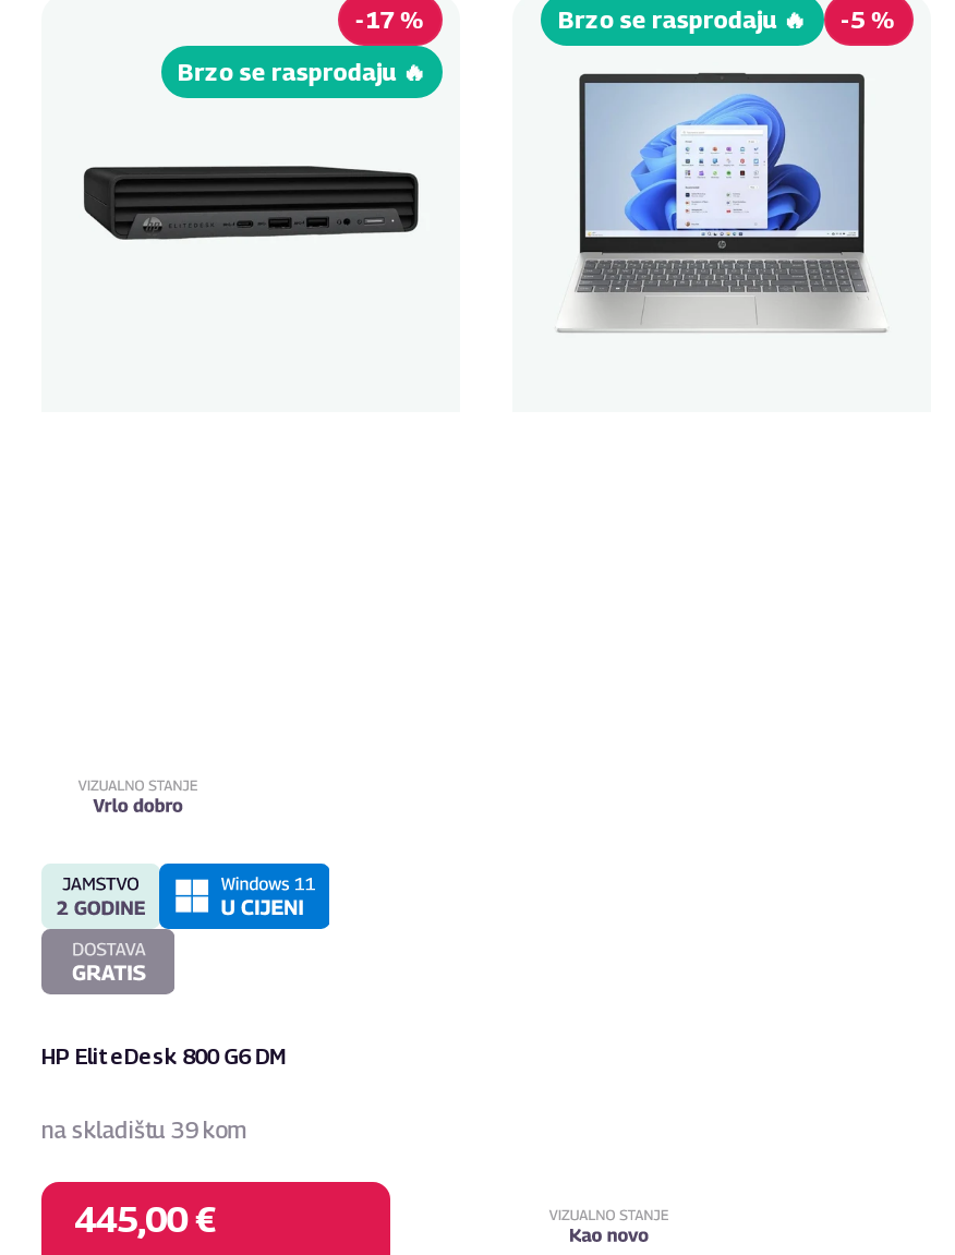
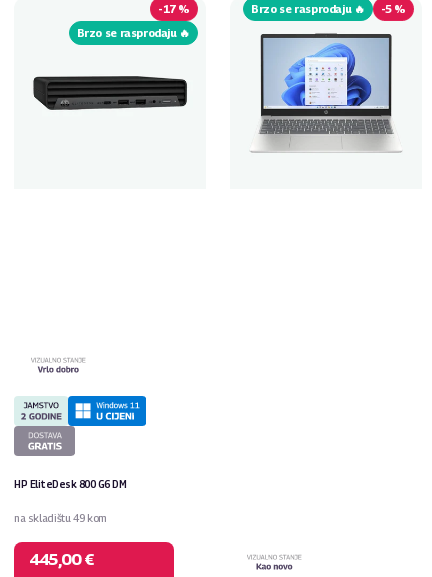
- na skladištu 39 kom
+ na skladištu 49 kom
